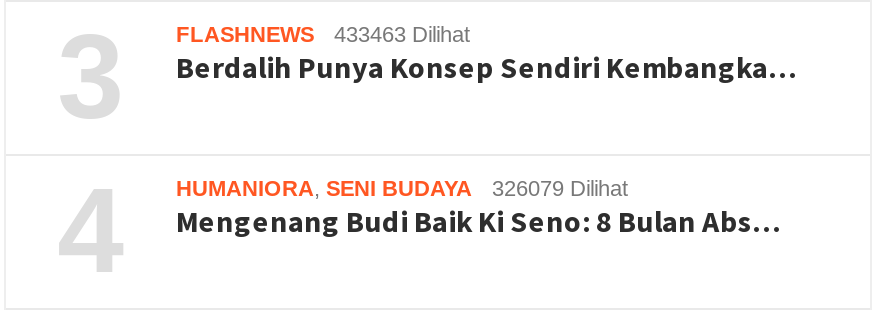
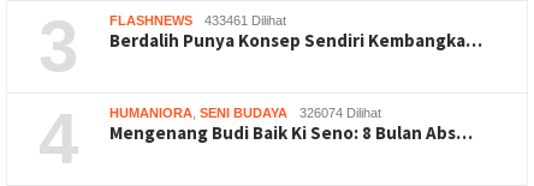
- FLASHNEWS 433463 Dilihat
+ FLASHNEWS 433461 Dilihat

- HUMANIORA, SENI BUDAYA 326079 Dilihat
+ HUMANIORA, SENI BUDAYA 326074 Dilihat
